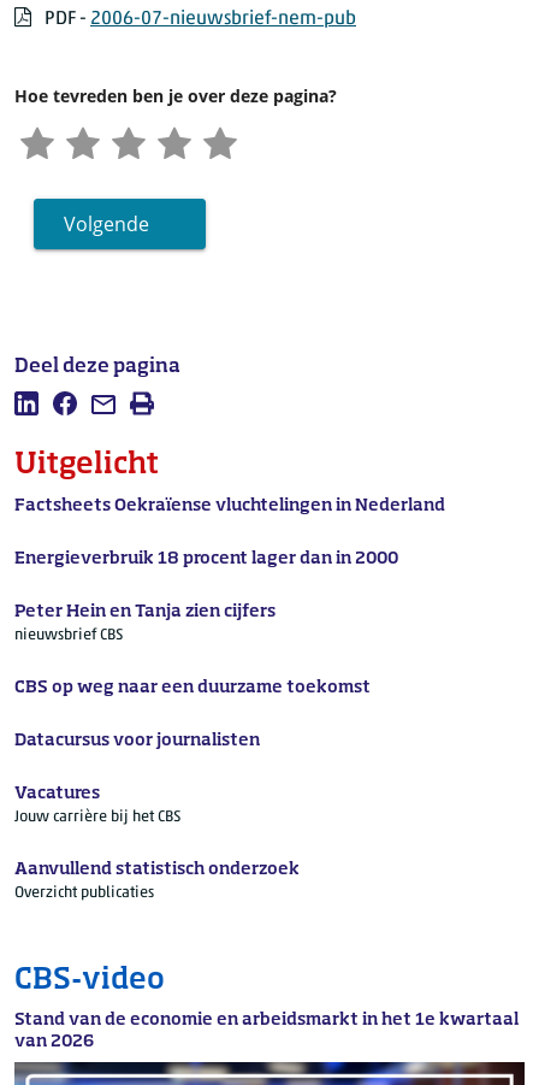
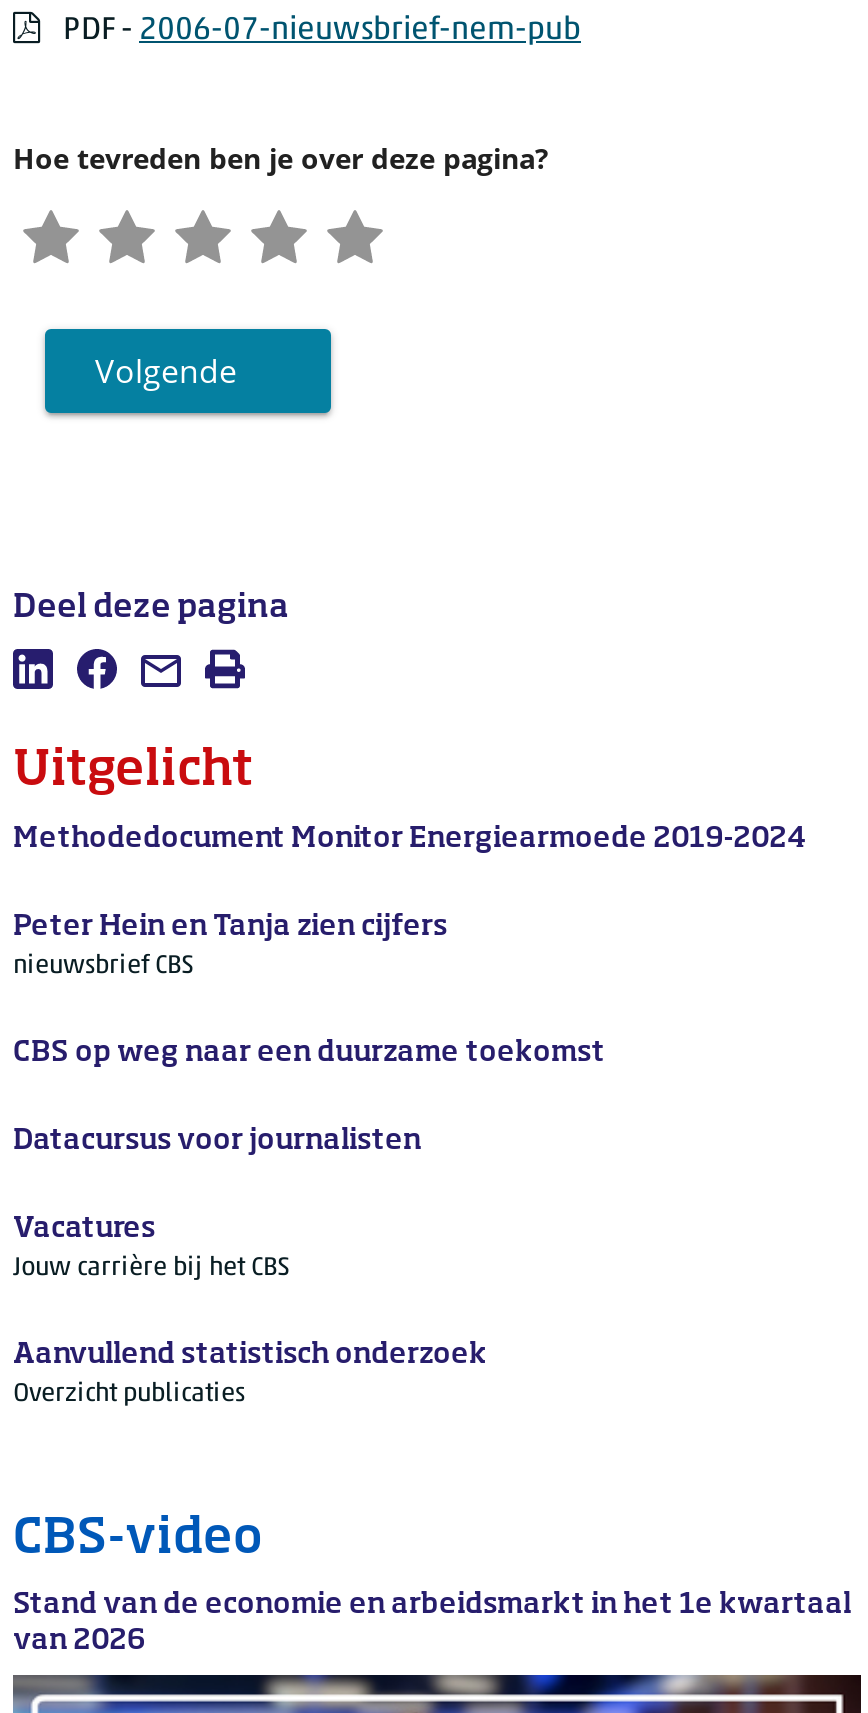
- Factsheets Oekraïense vluchtelingen in Nederland
- Energieverbruik 18 procent lager dan in 2000
+ Methodedocument Monitor Energiearmoede 2019-2024
